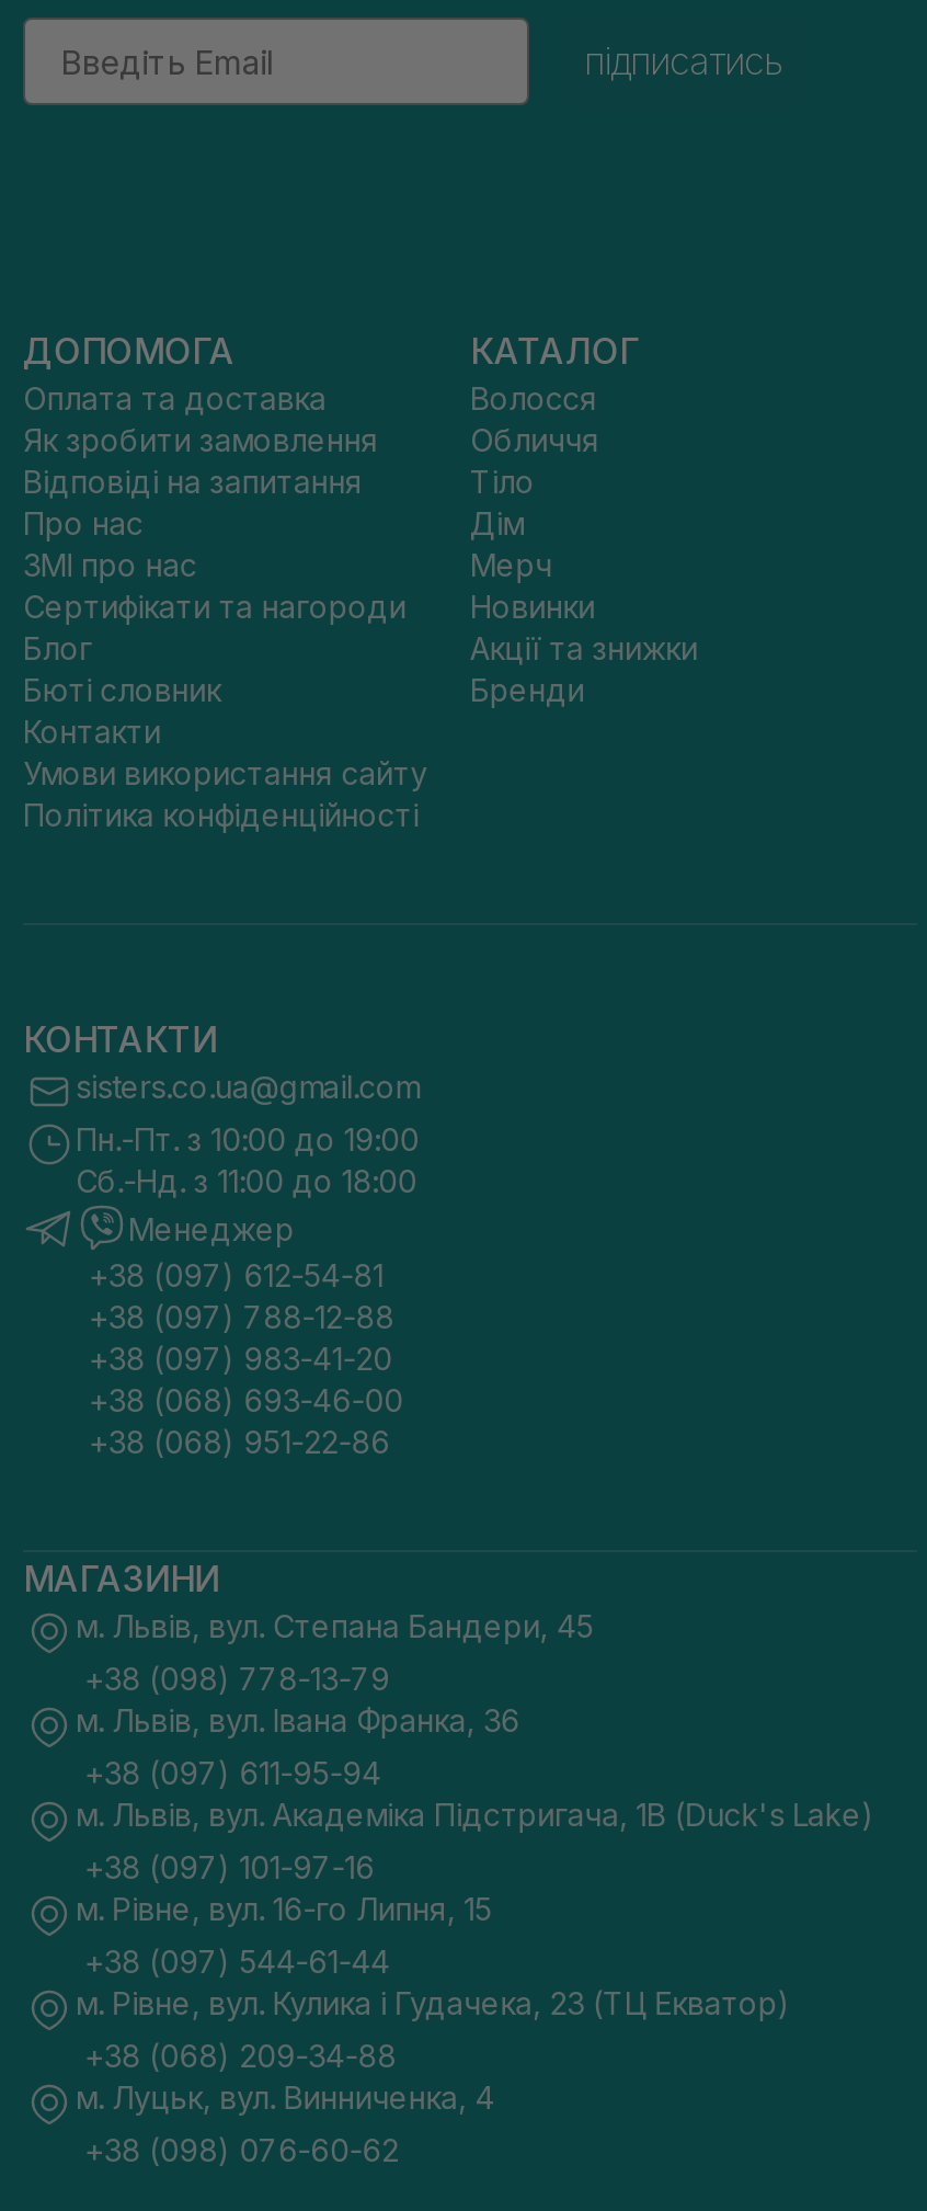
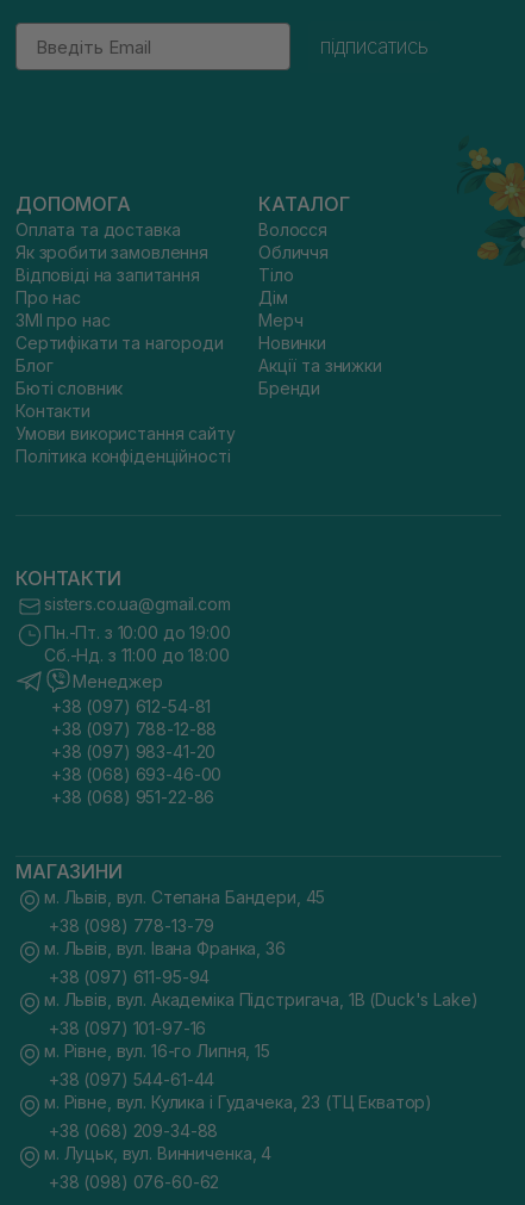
+ [image]
